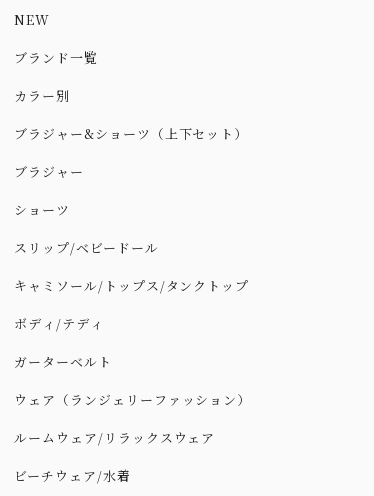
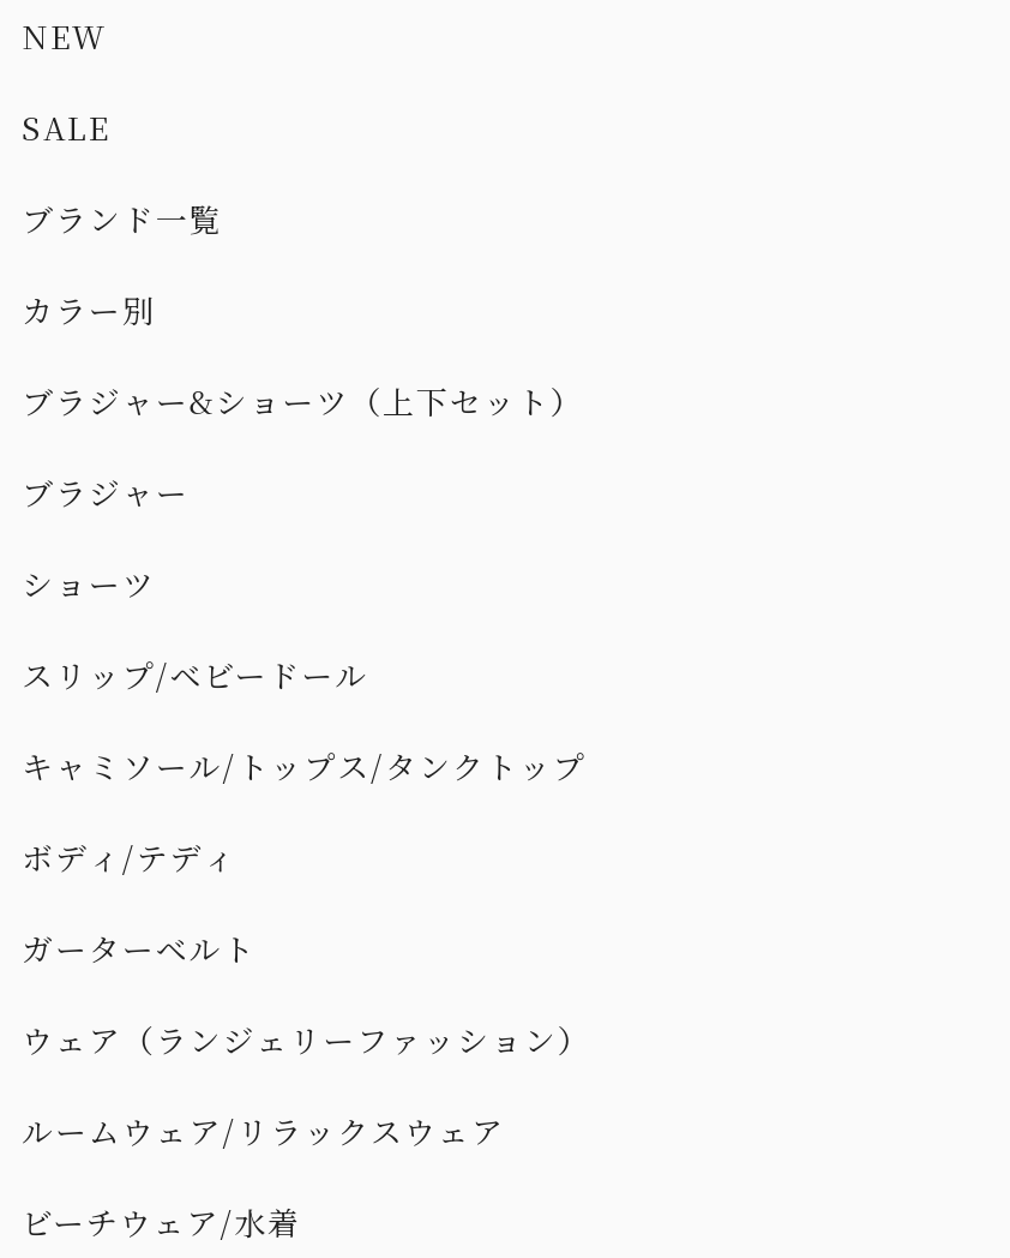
+ SALE
